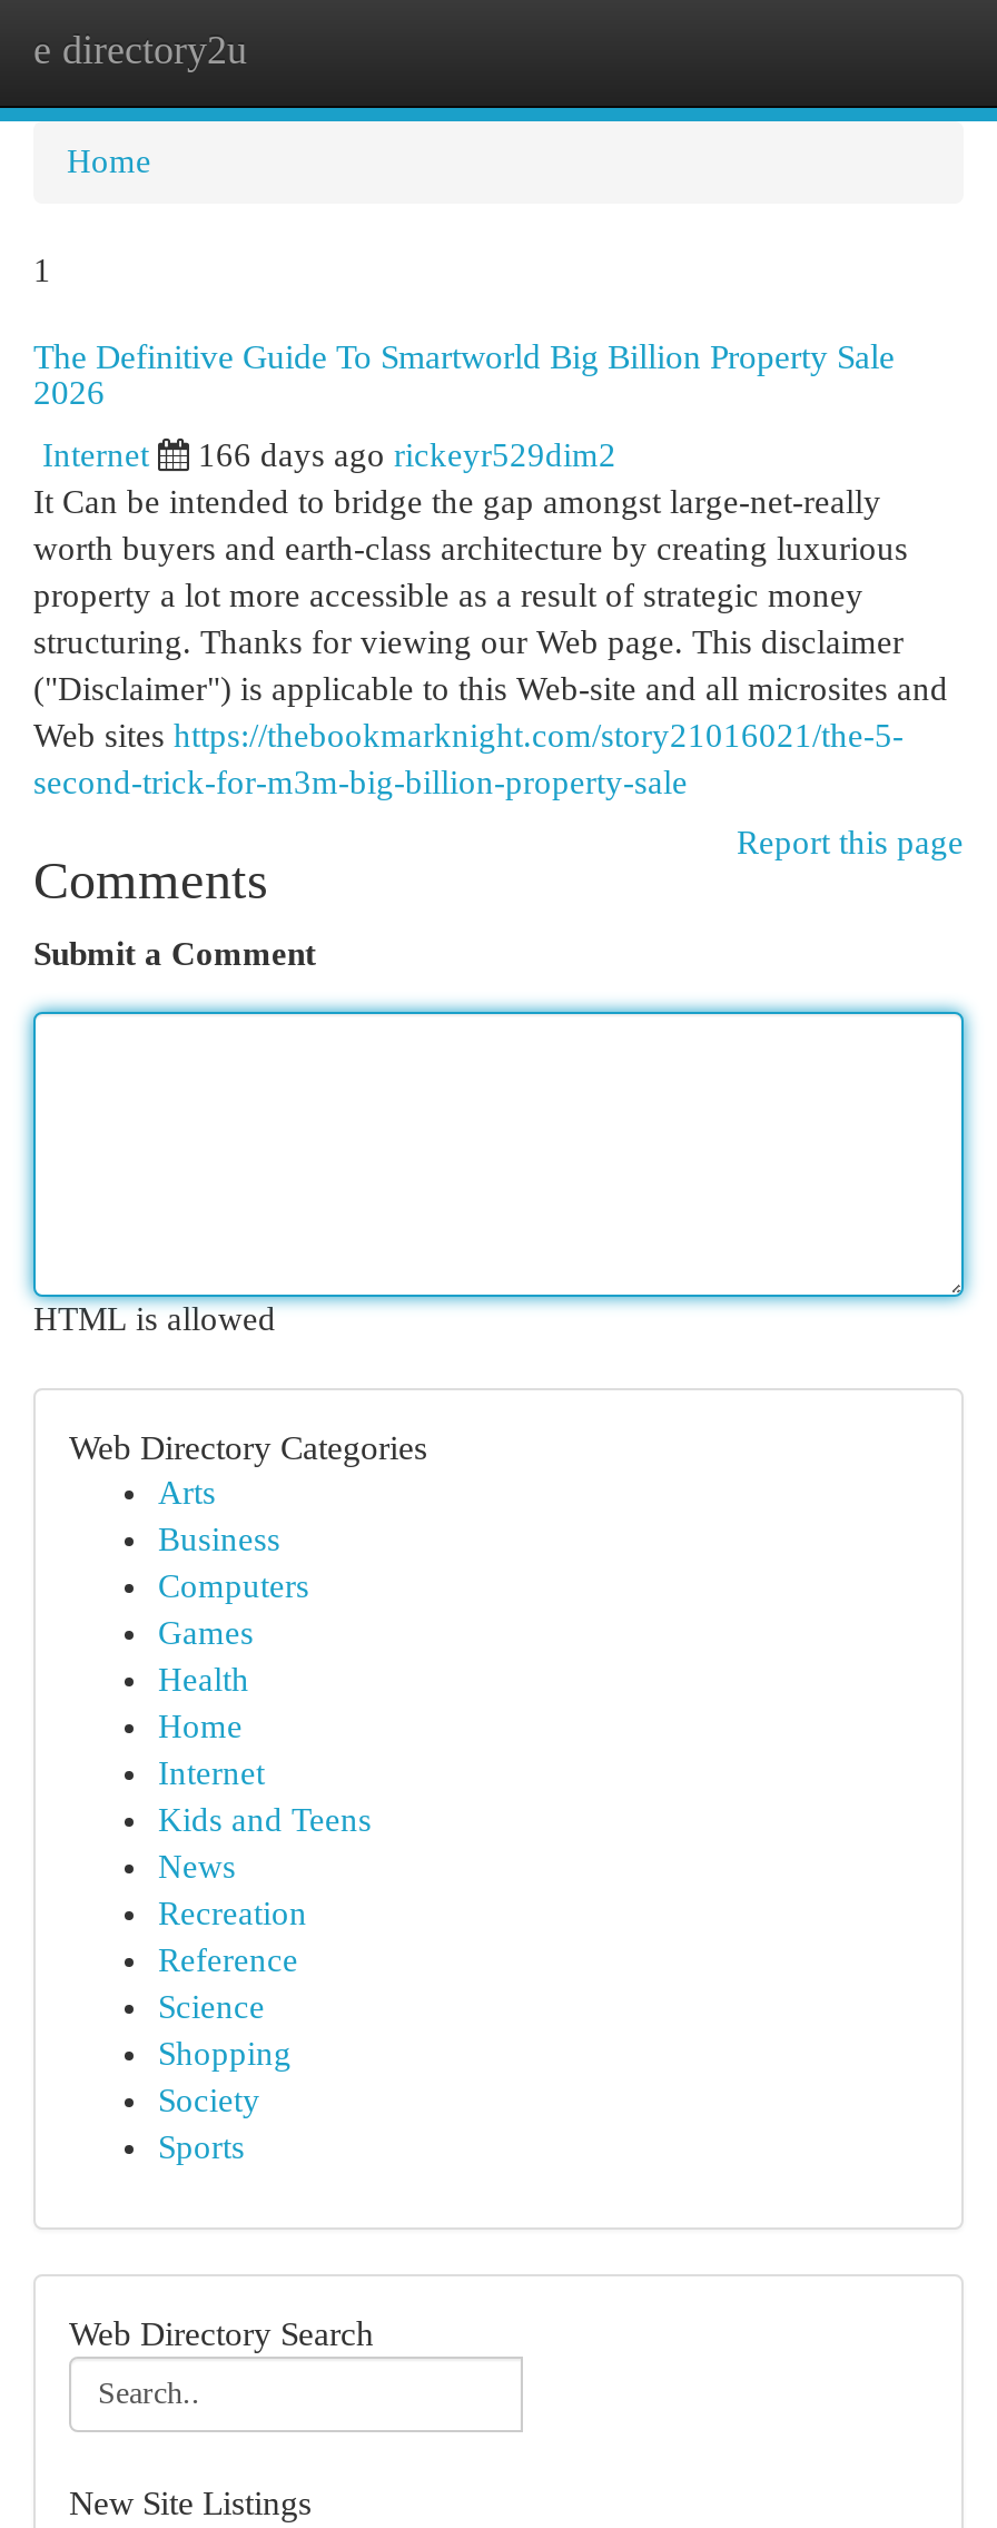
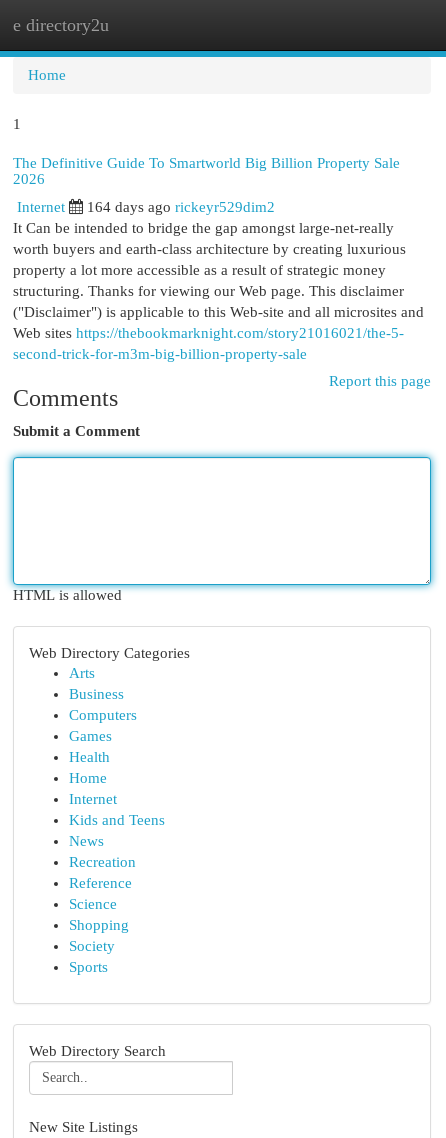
- 166 days ago rickeyr529dim2
+ 164 days ago rickeyr529dim2
